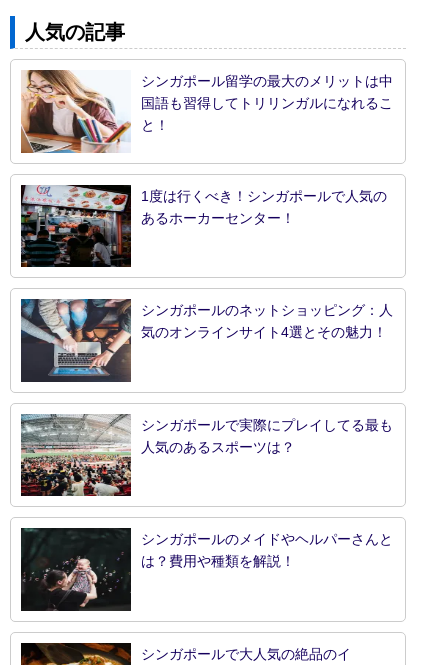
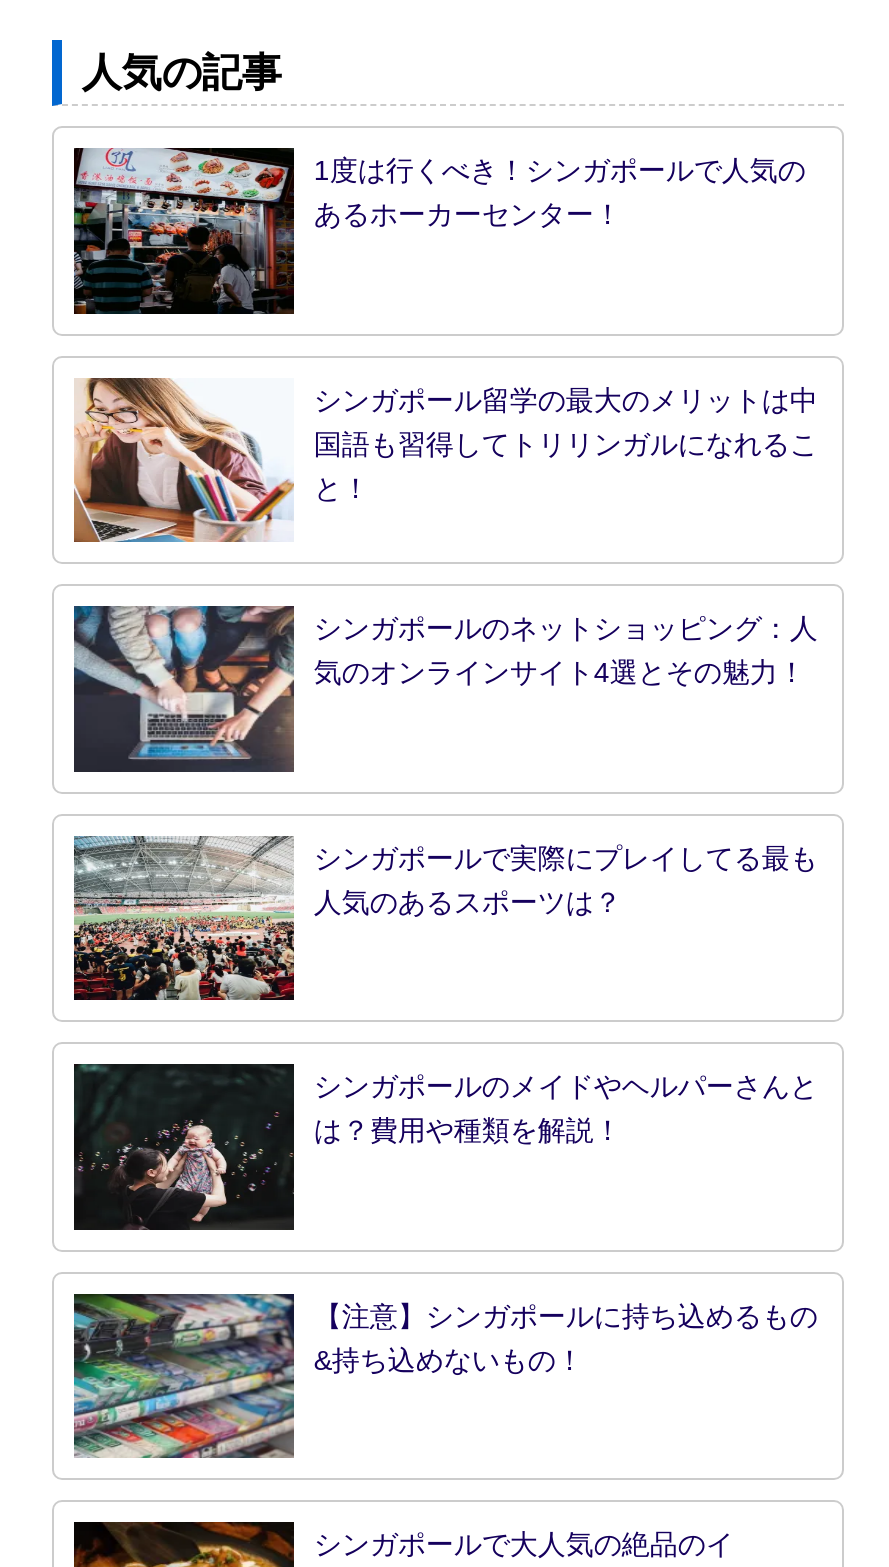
moved up: [image] | 1度は行くべき！シンガポールで人気の | あるホーカーセンター！

+ [image]
+ 【注意】シンガポールに持ち込めるもの
+ &持ち込めないもの！
